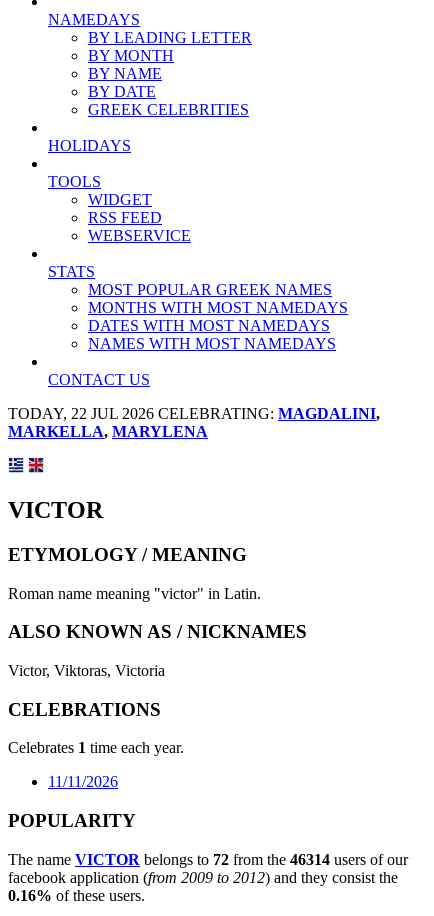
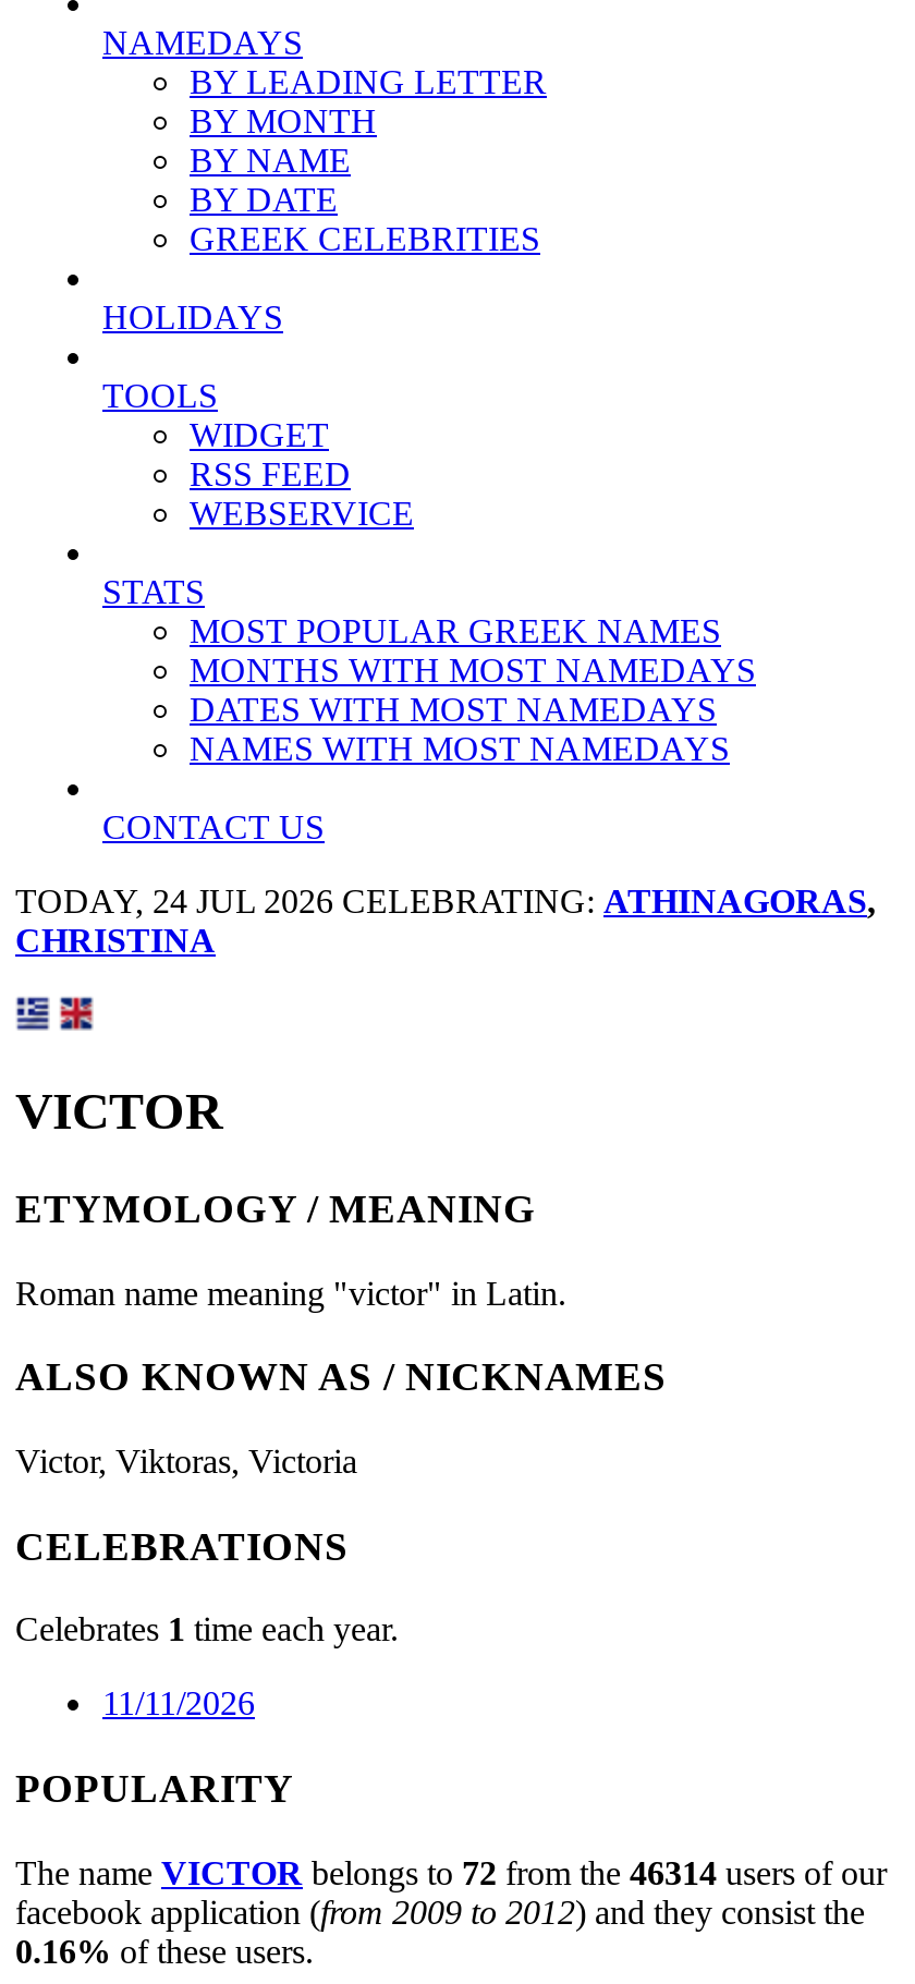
- TODAY, 22 JUL 2026 CELEBRATING: MAGDALINI,
- MARKELLA, MARYLENA
+ TODAY, 24 JUL 2026 CELEBRATING: ATHINAGORAS,
+ CHRISTINA
